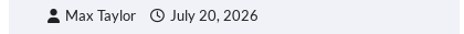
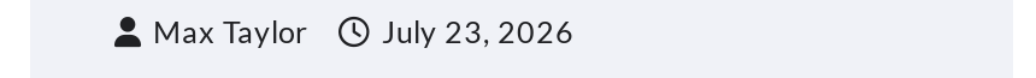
- July 20, 2026
+ July 23, 2026
